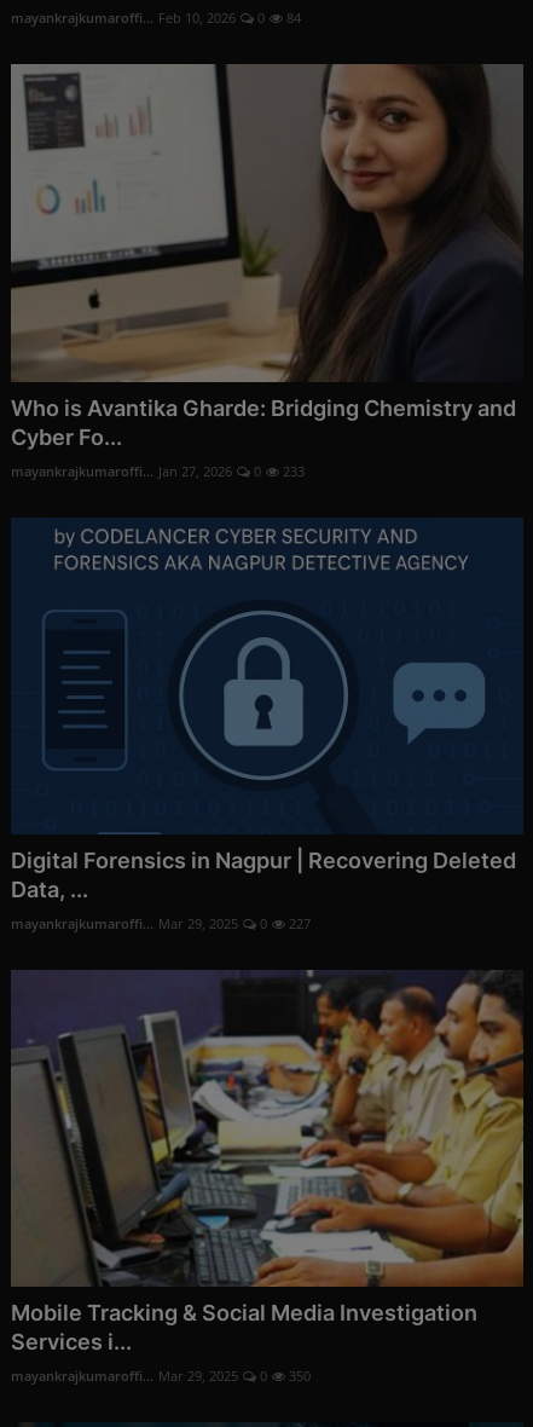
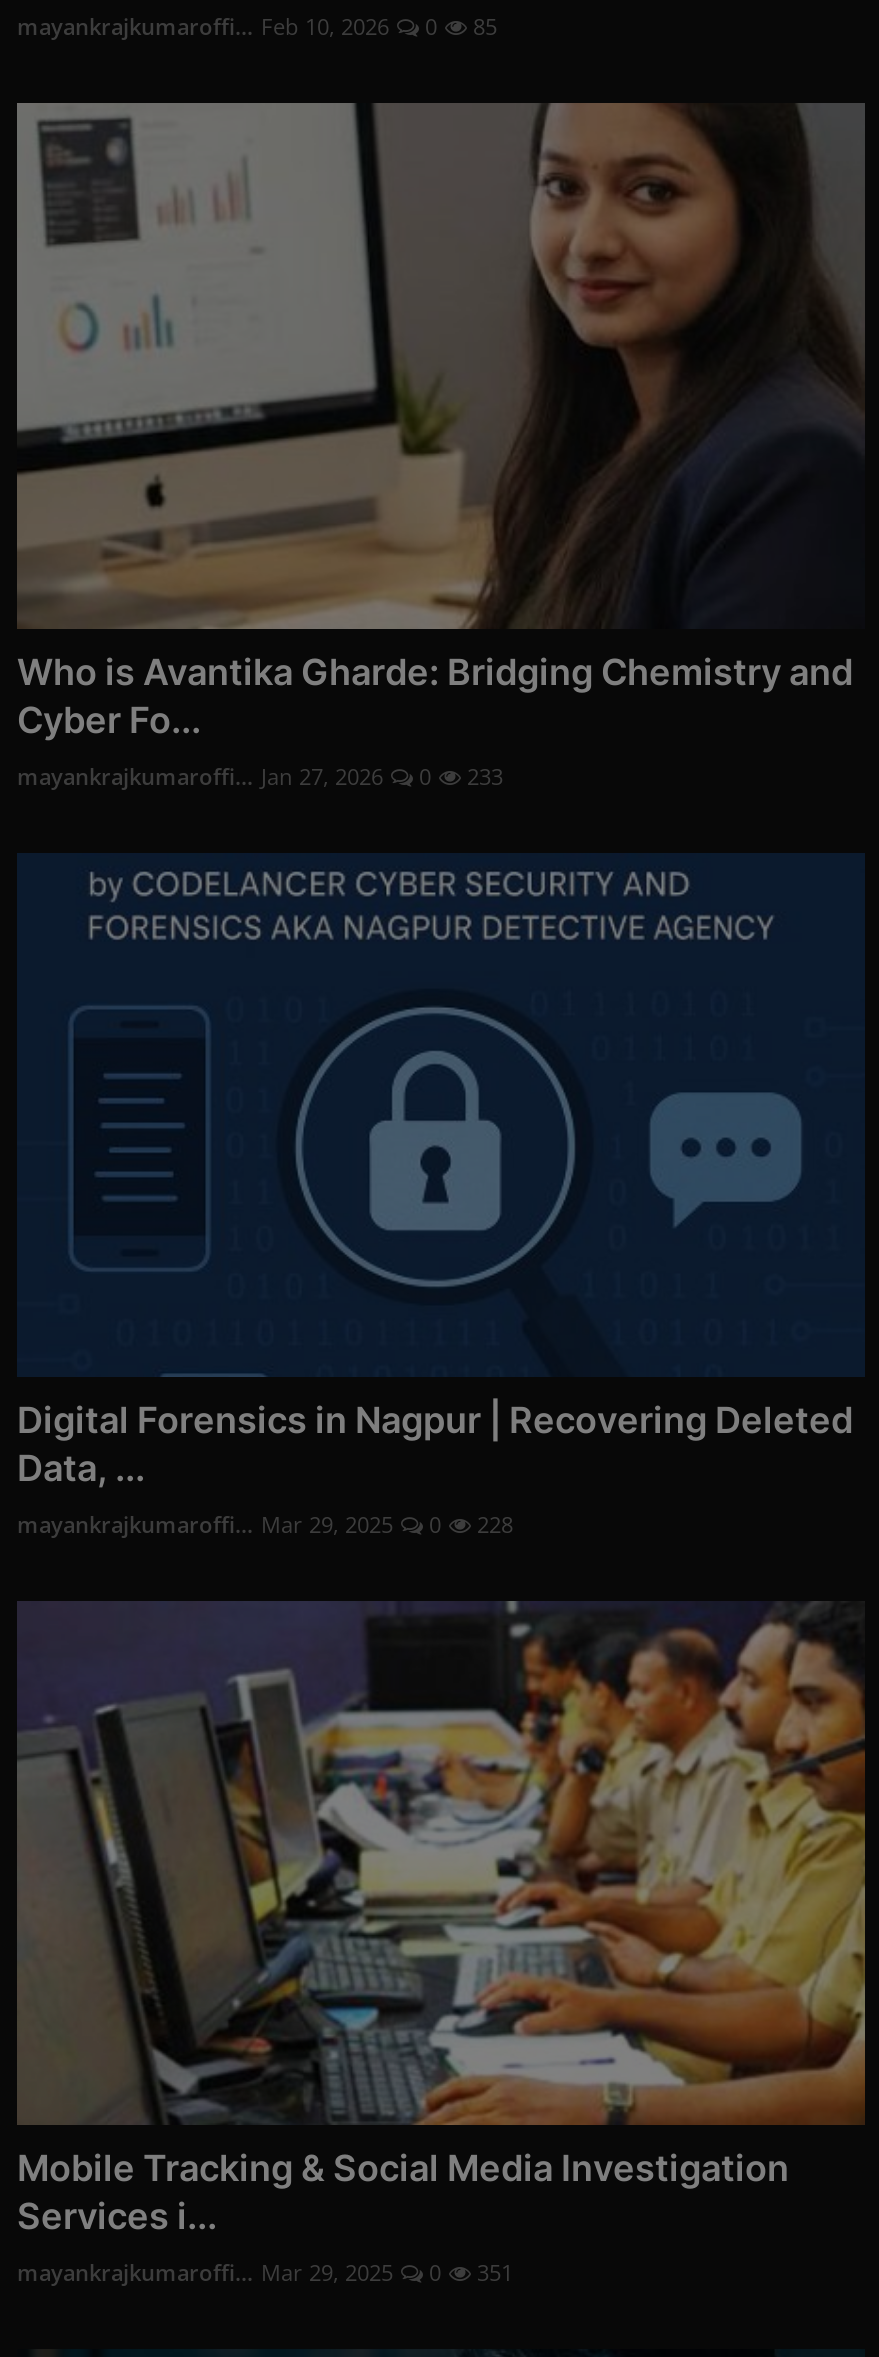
- mayankrajkumaroffi... Feb 10, 2026 0 84
+ mayankrajkumaroffi... Feb 10, 2026 0 85

- mayankrajkumaroffi... Mar 29, 2025 0 227
+ mayankrajkumaroffi... Mar 29, 2025 0 228

- mayankrajkumaroffi... Mar 29, 2025 0 350
+ mayankrajkumaroffi... Mar 29, 2025 0 351
